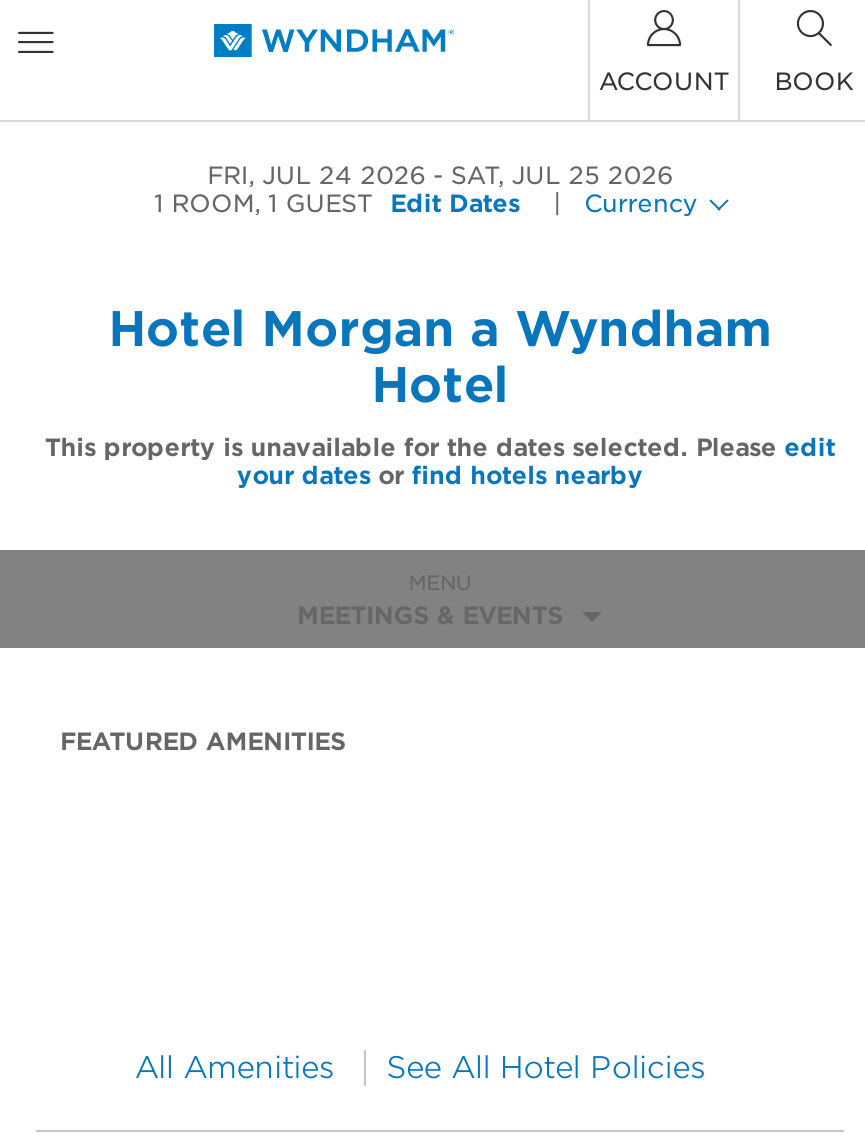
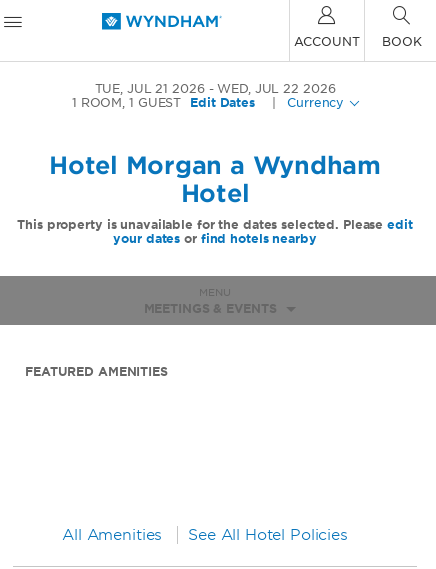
- FRI, JUL 24 2026
+ TUE, JUL 21 2026

- SAT, JUL 25 2026
+ WED, JUL 22 2026
